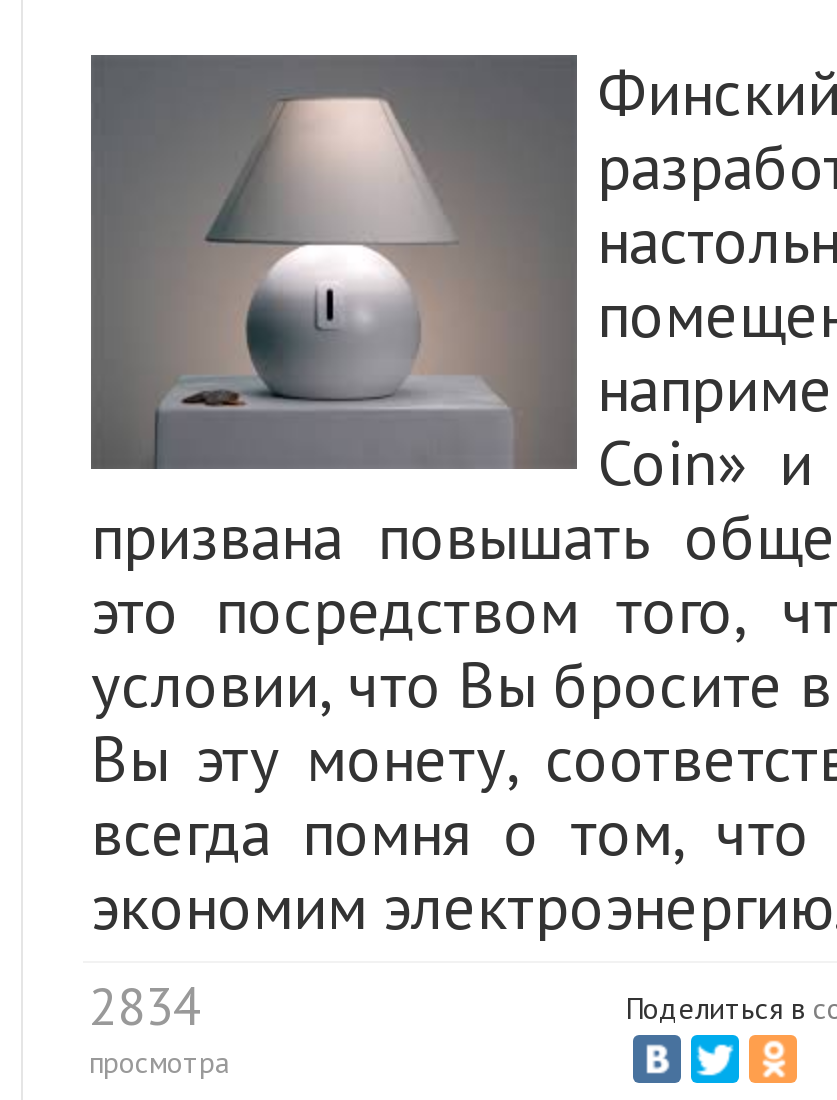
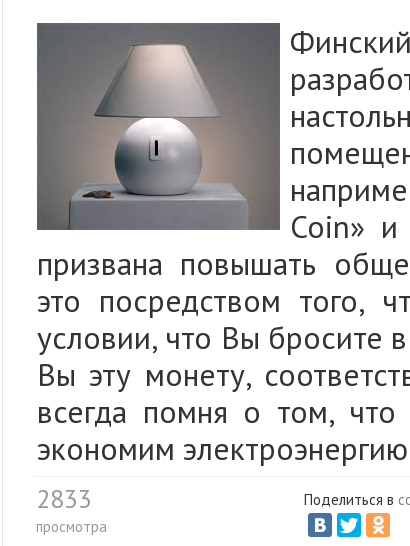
- 2834
+ 2833
